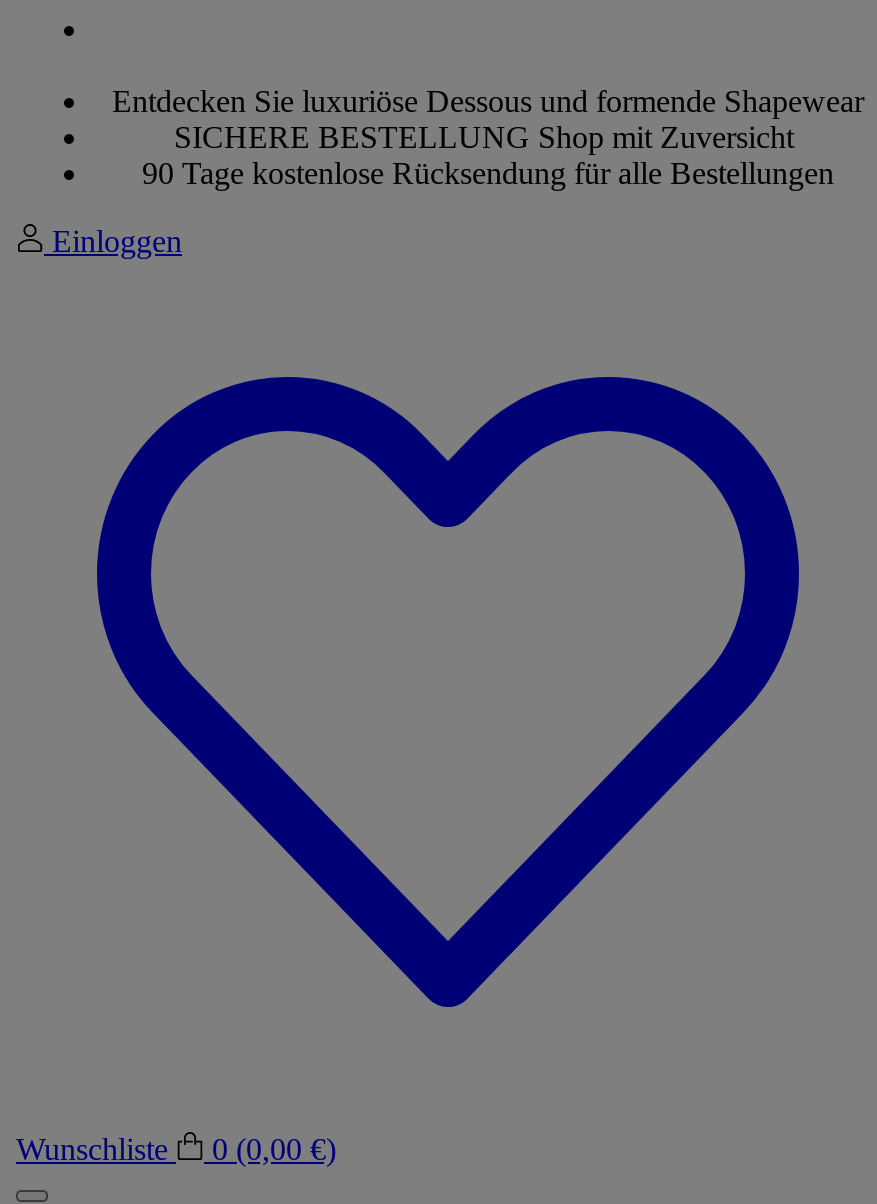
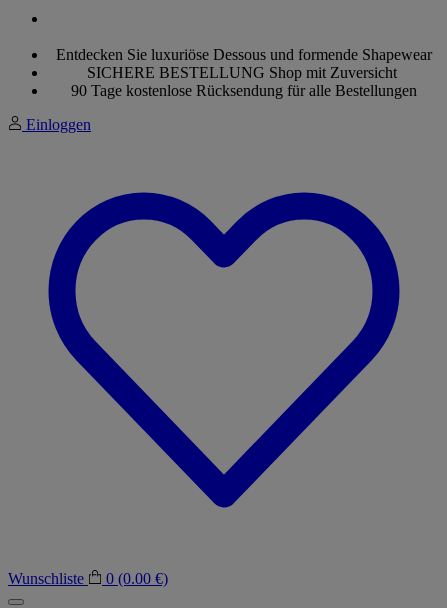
- Wunschliste 0 (0,00 €)
+ Wunschliste 0 (0.00 €)
